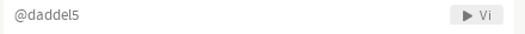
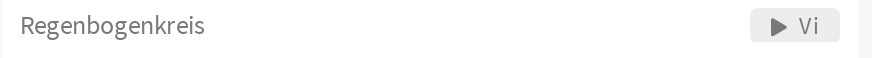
- @daddel5
+ Regenbogenkreis
